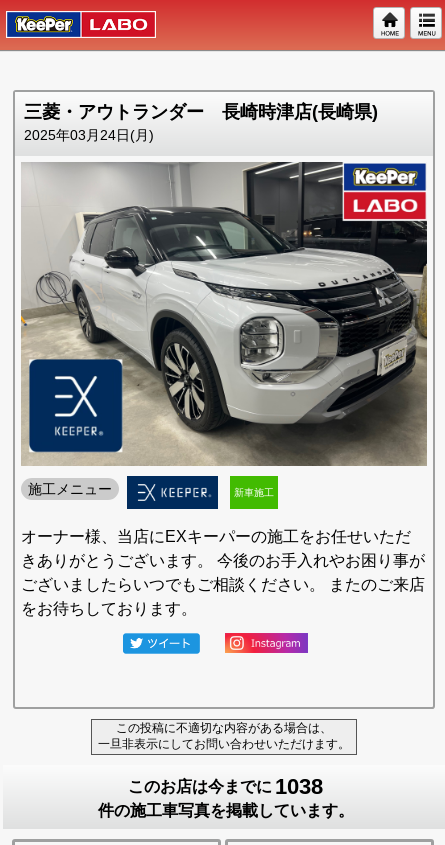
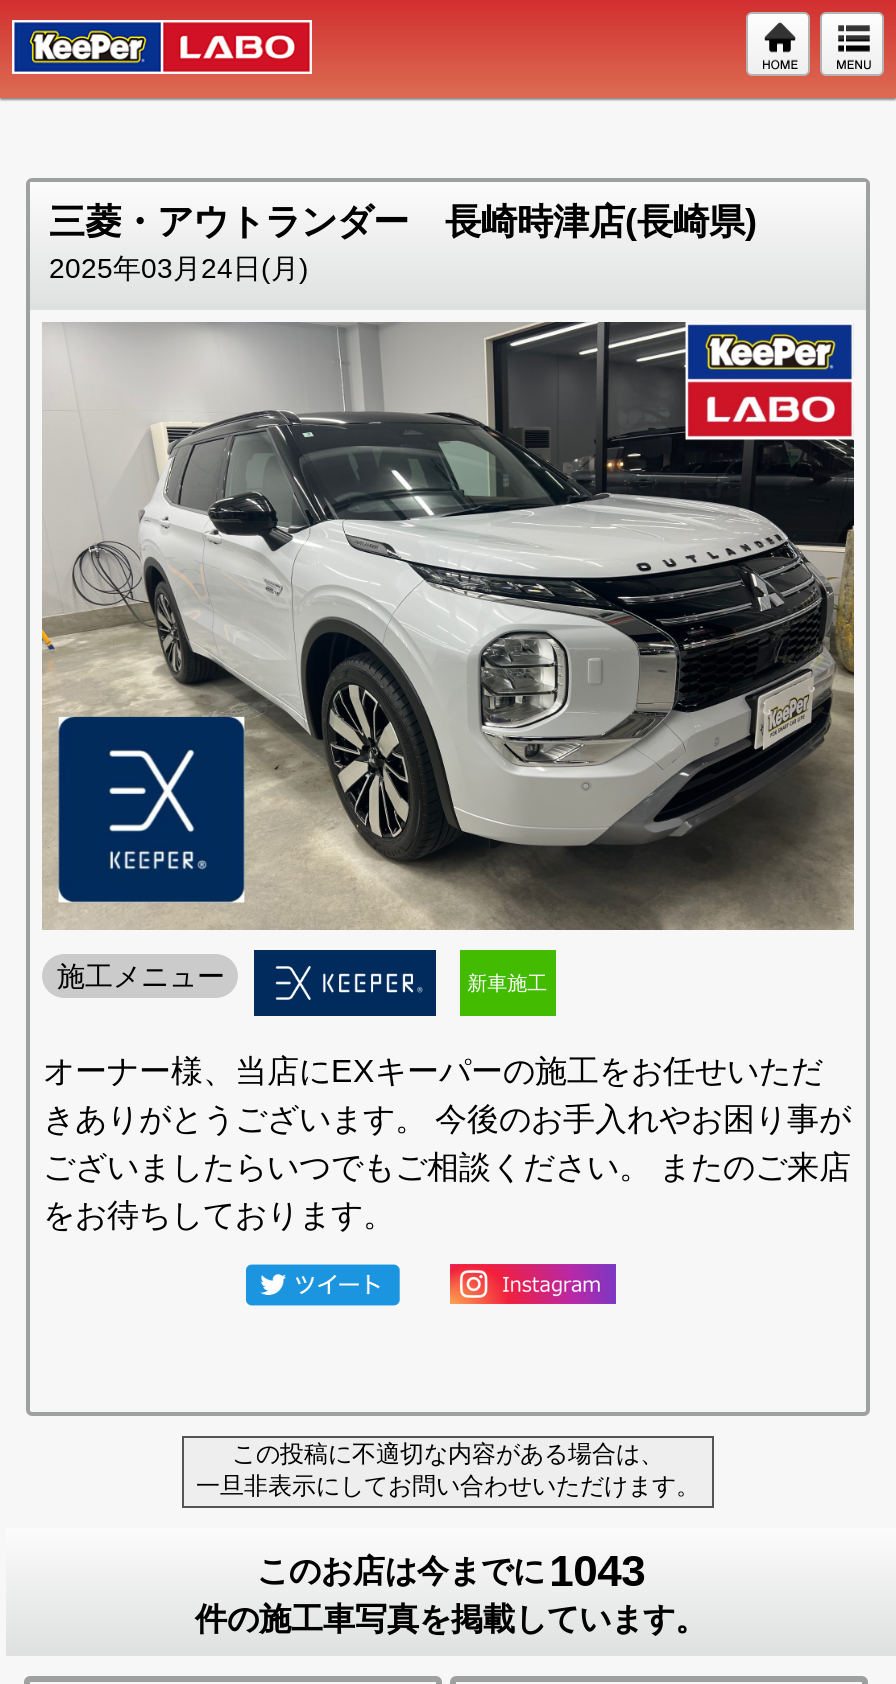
- このお店は今までに 1038
+ このお店は今までに 1043
